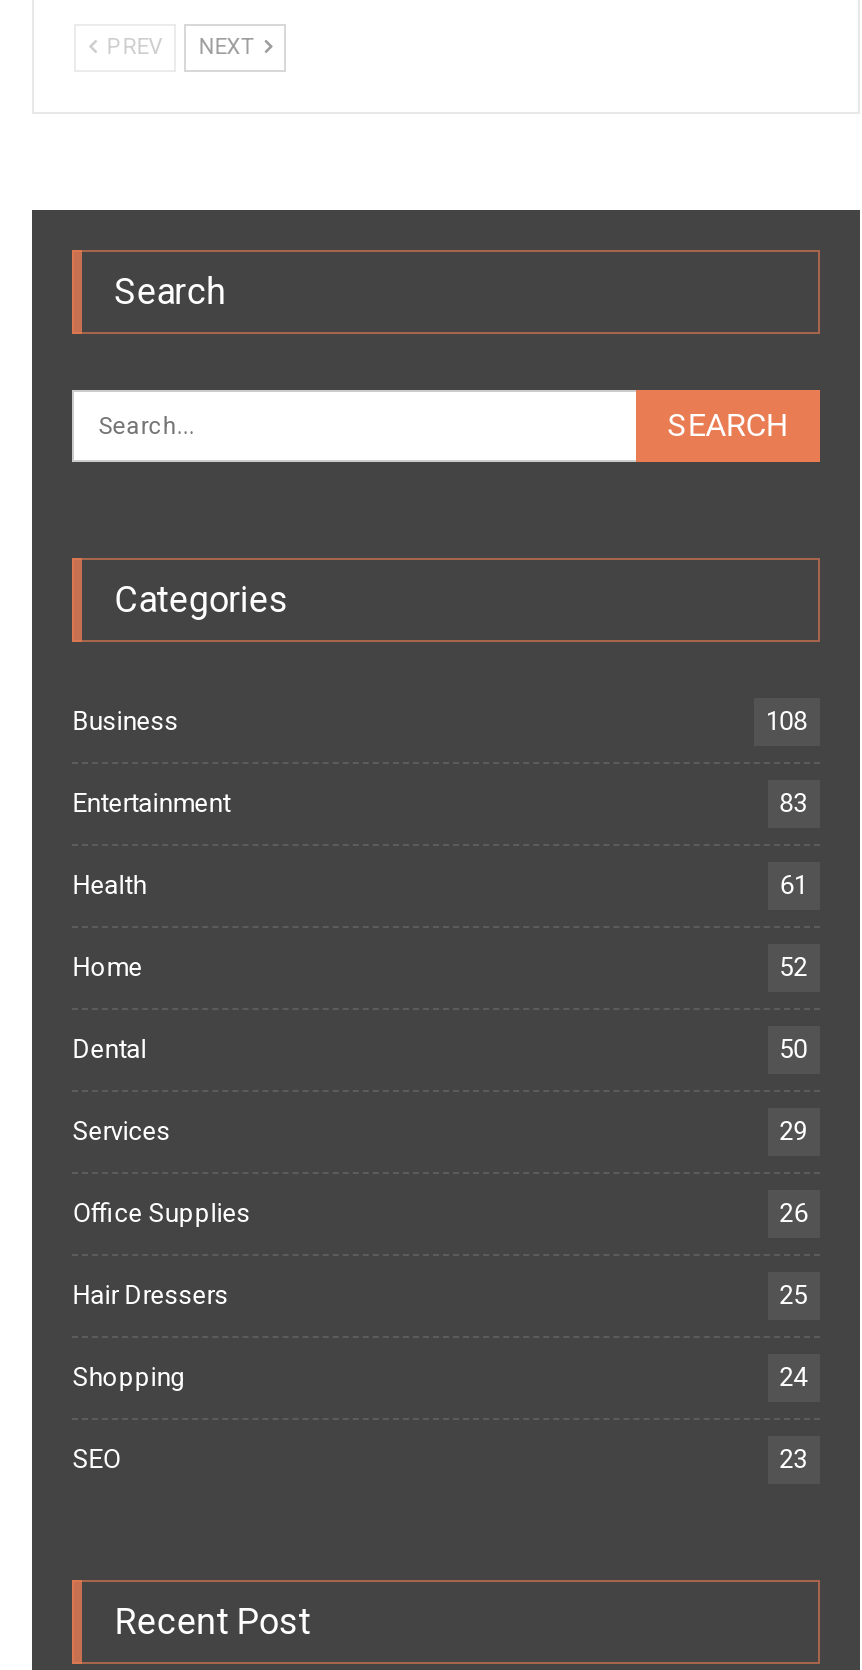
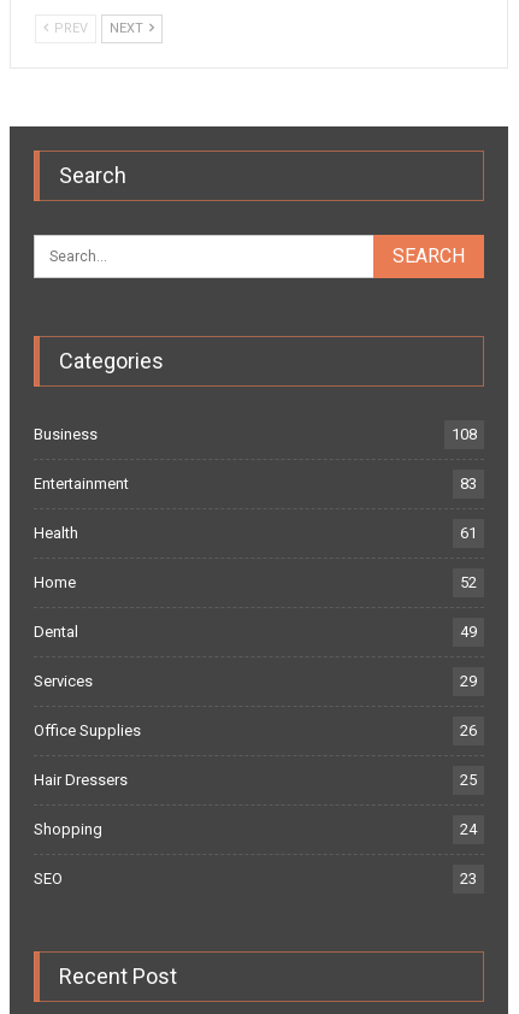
- 50
+ 49
